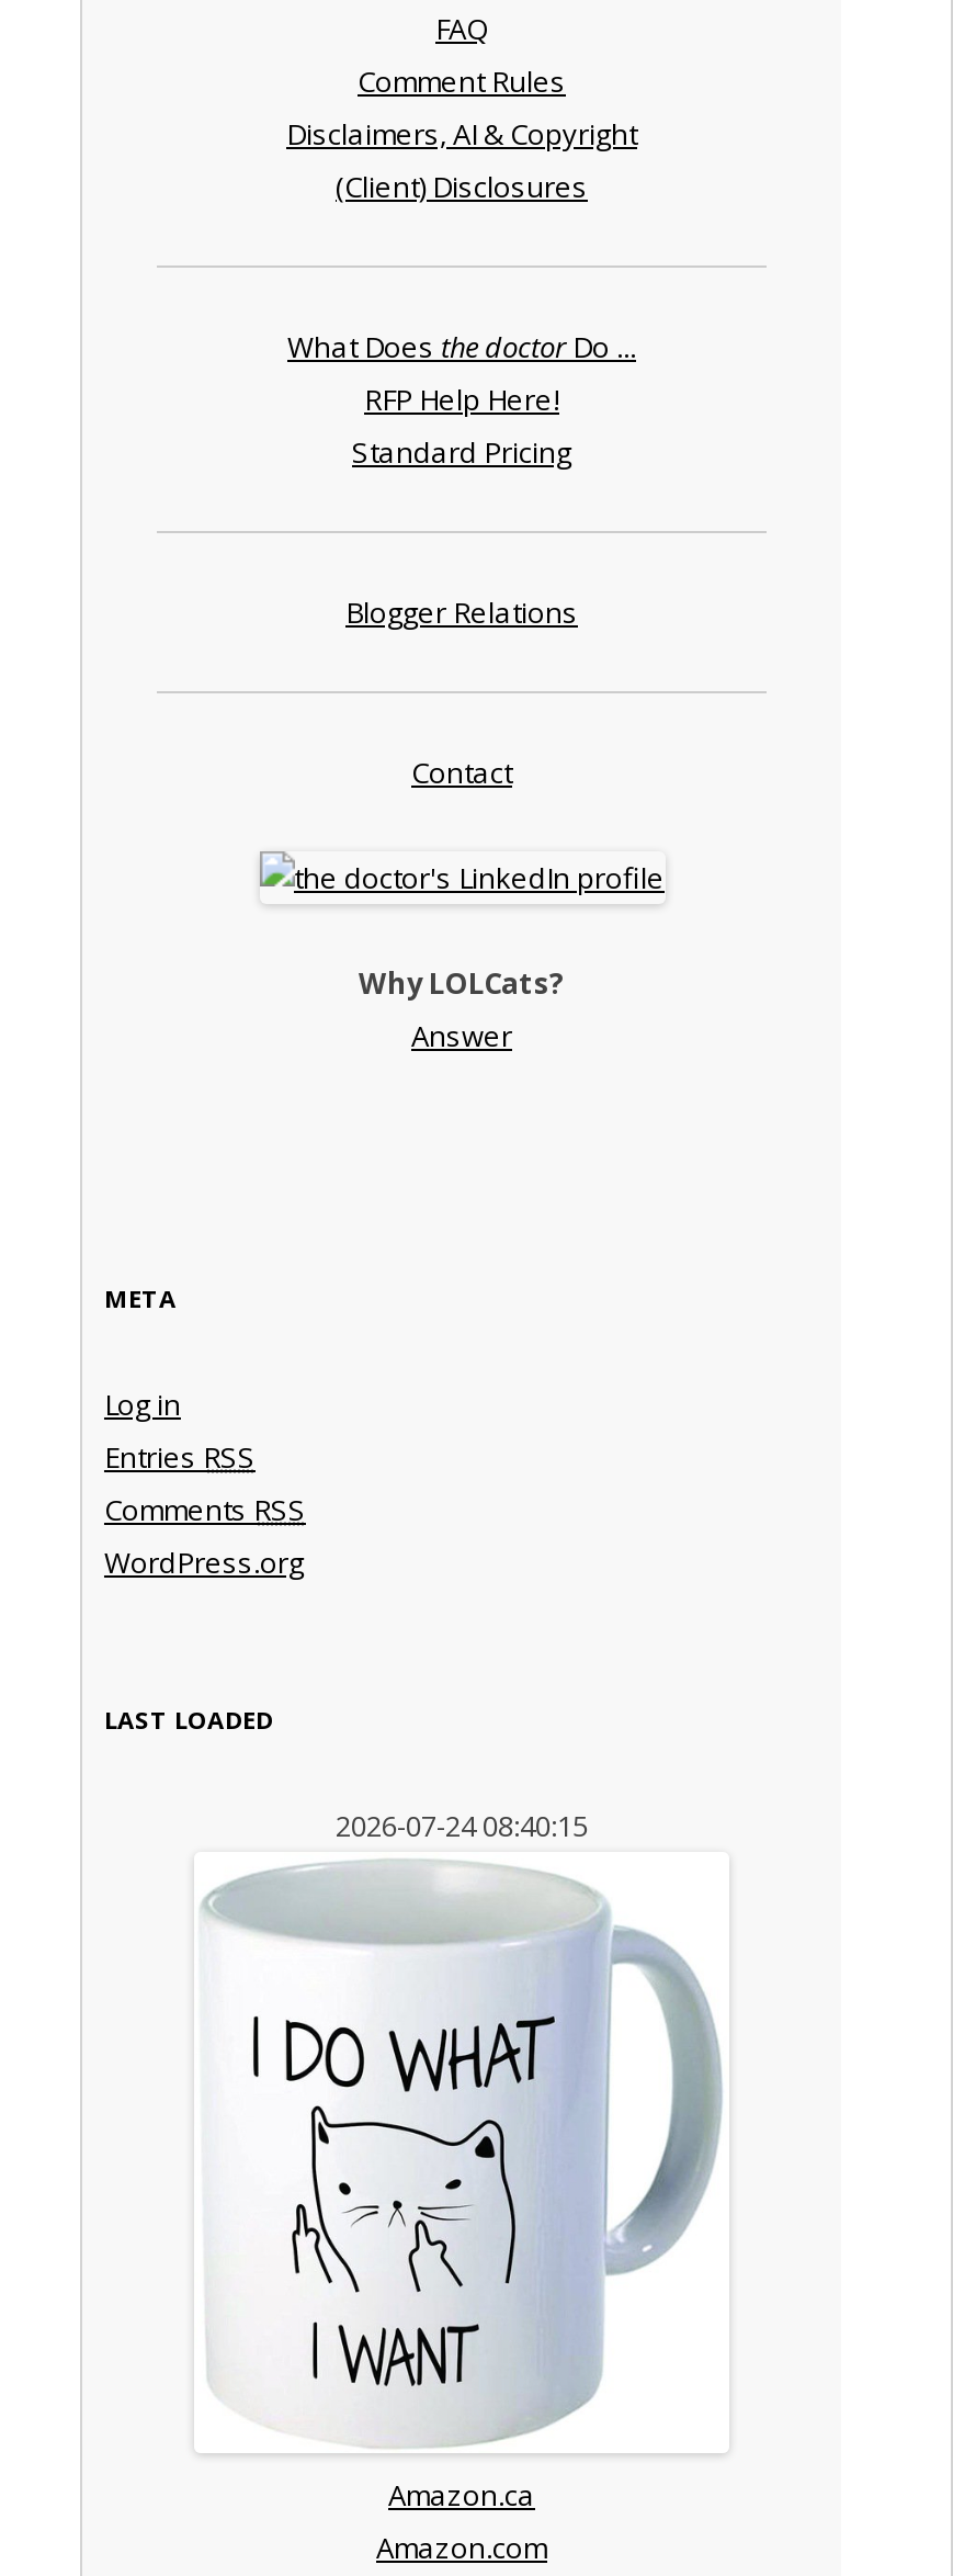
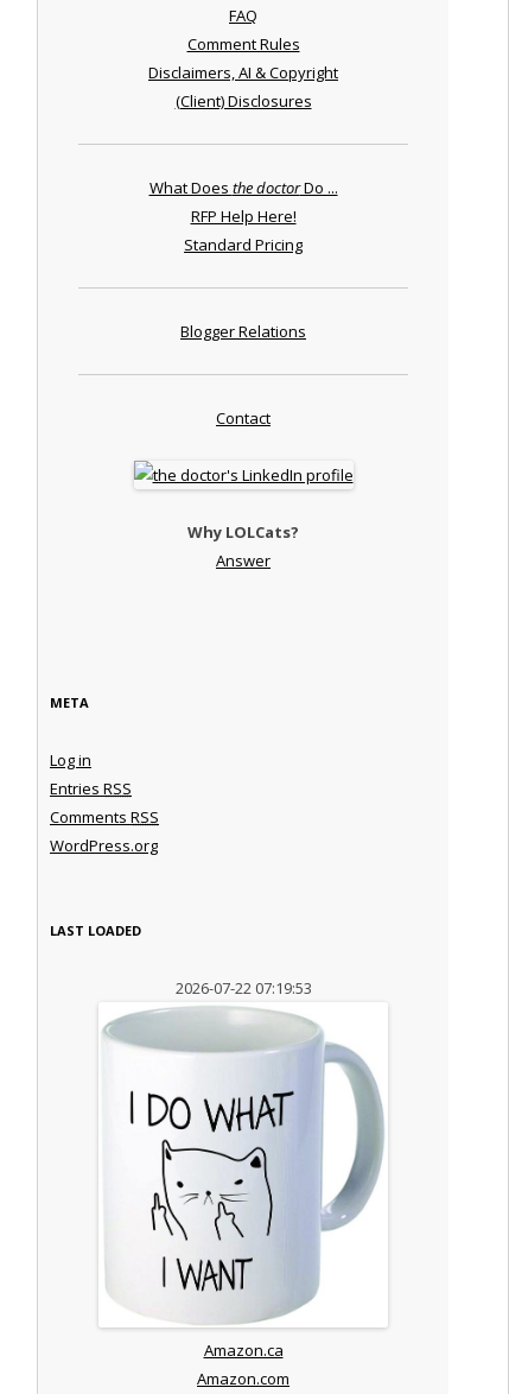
- 2026-07-24 08:40:15
+ 2026-07-22 07:19:53
